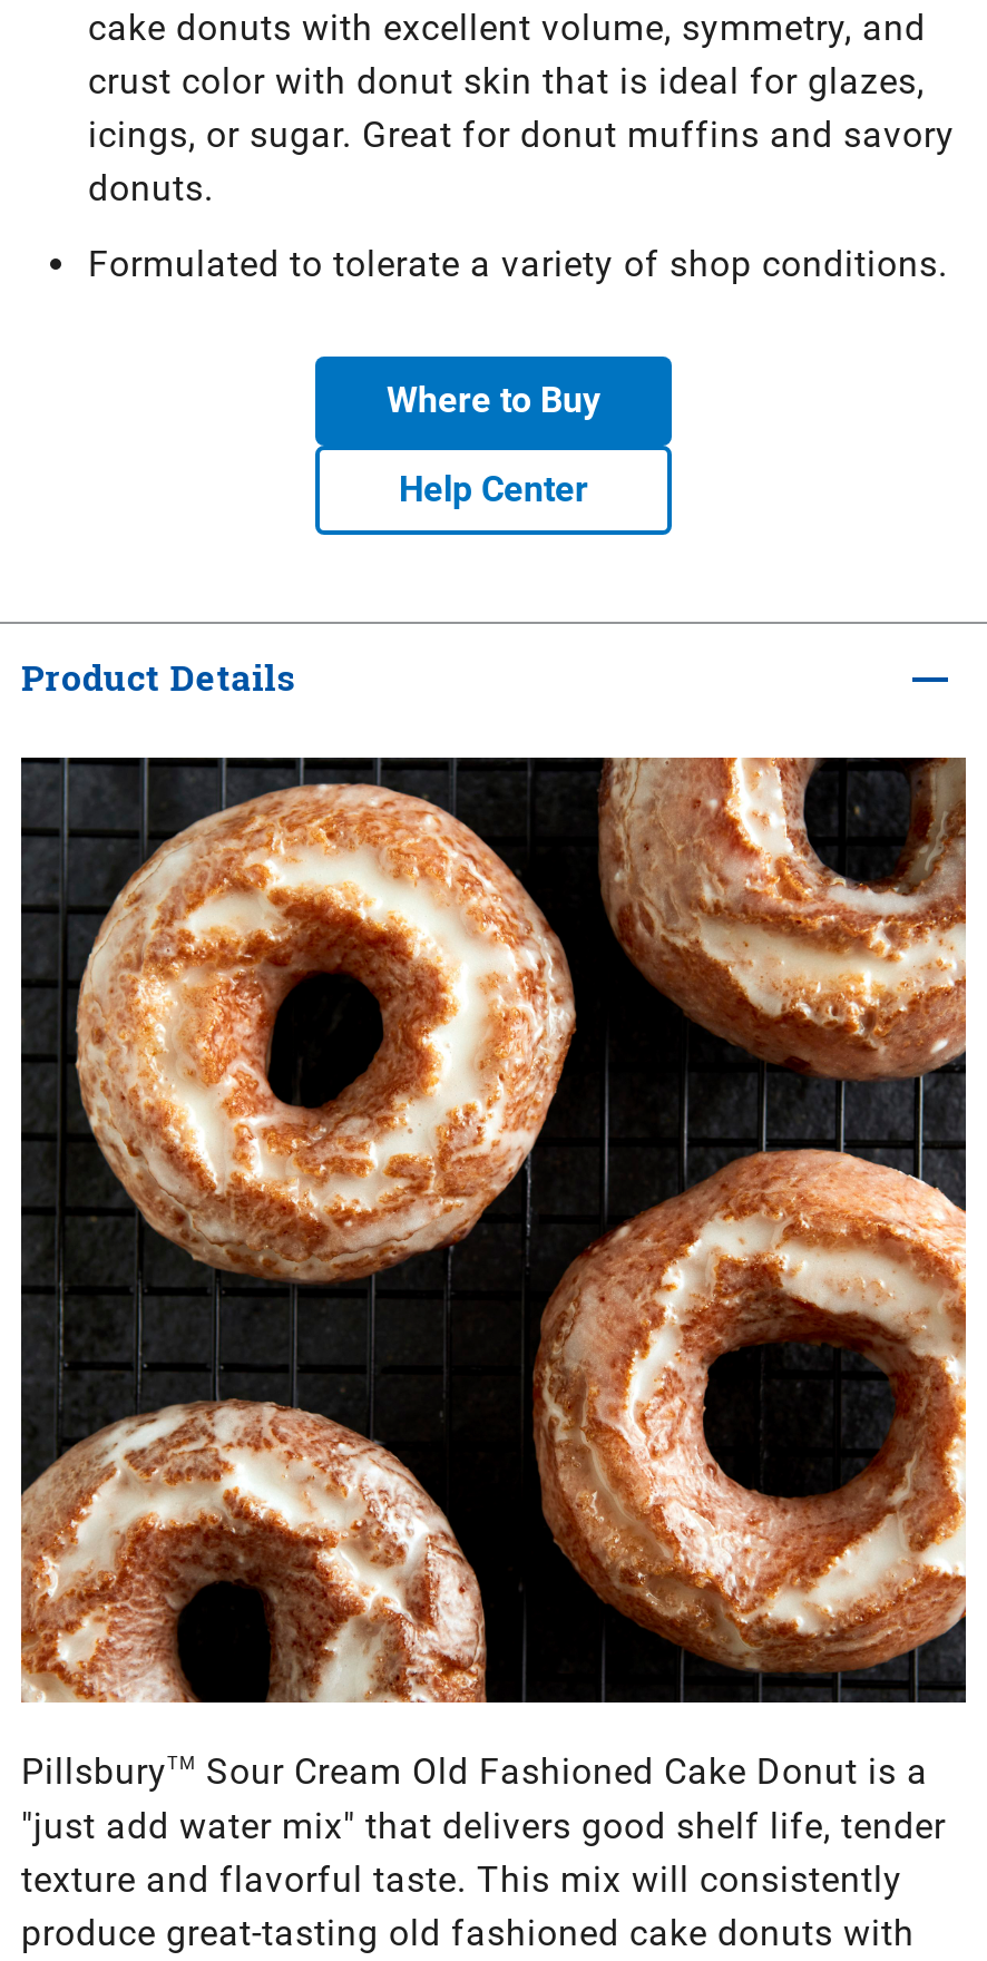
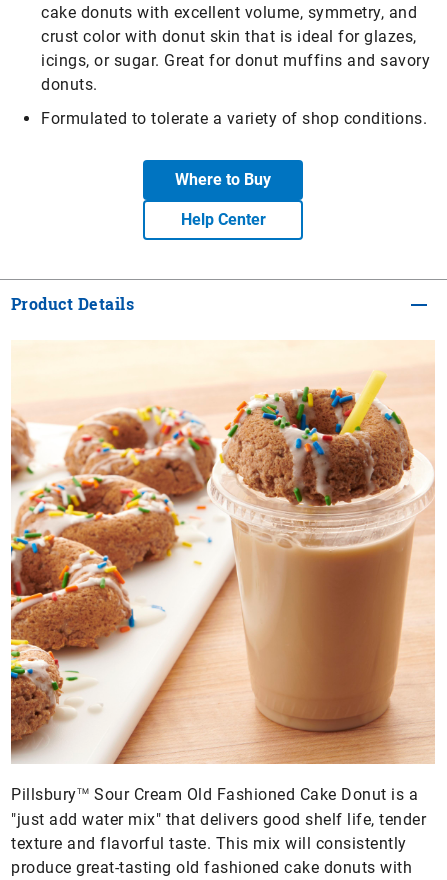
- [image]
+ [image]
